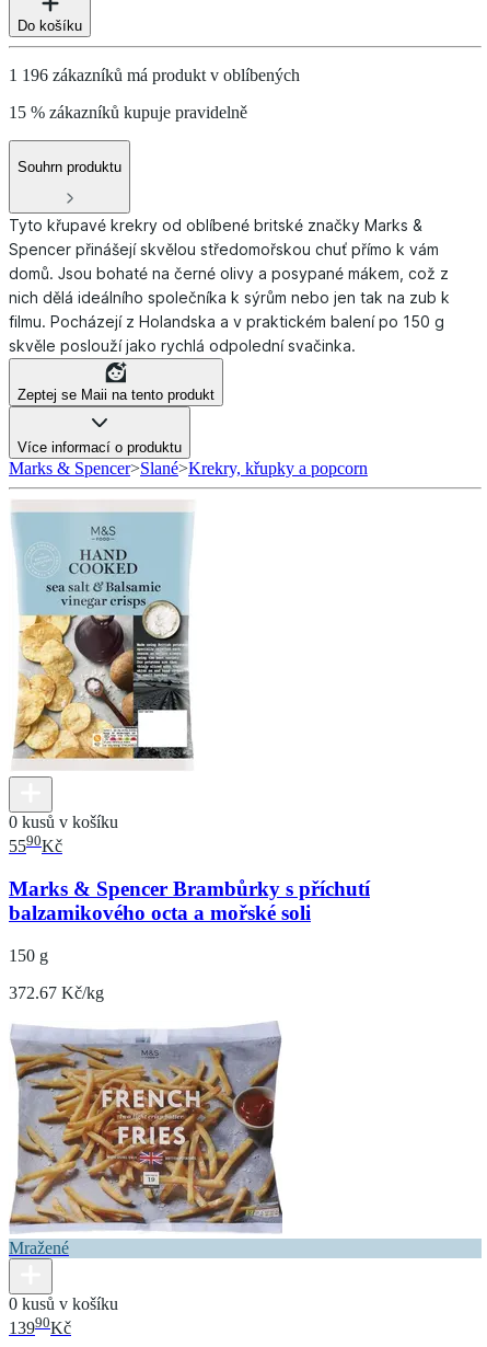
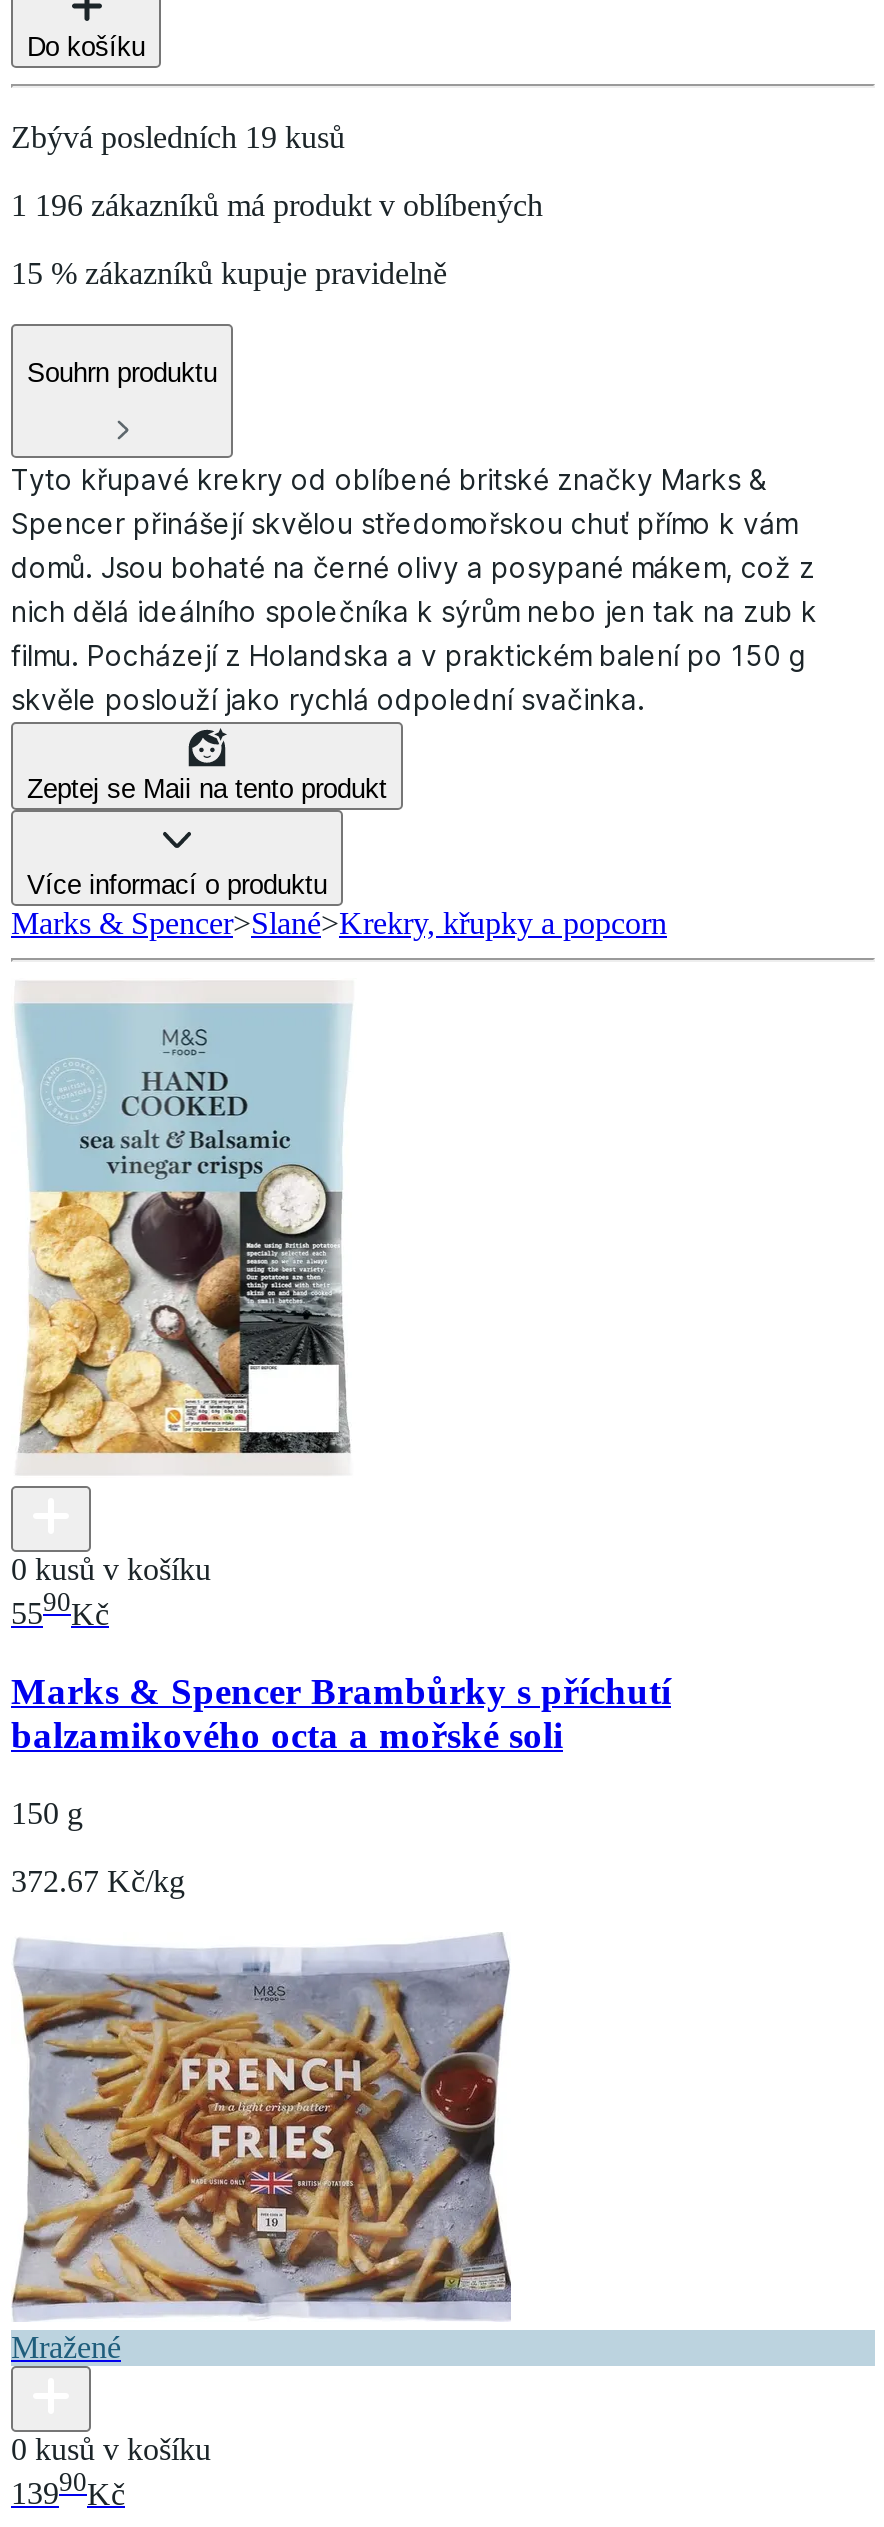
+ Zbývá posledních 19 kusů
